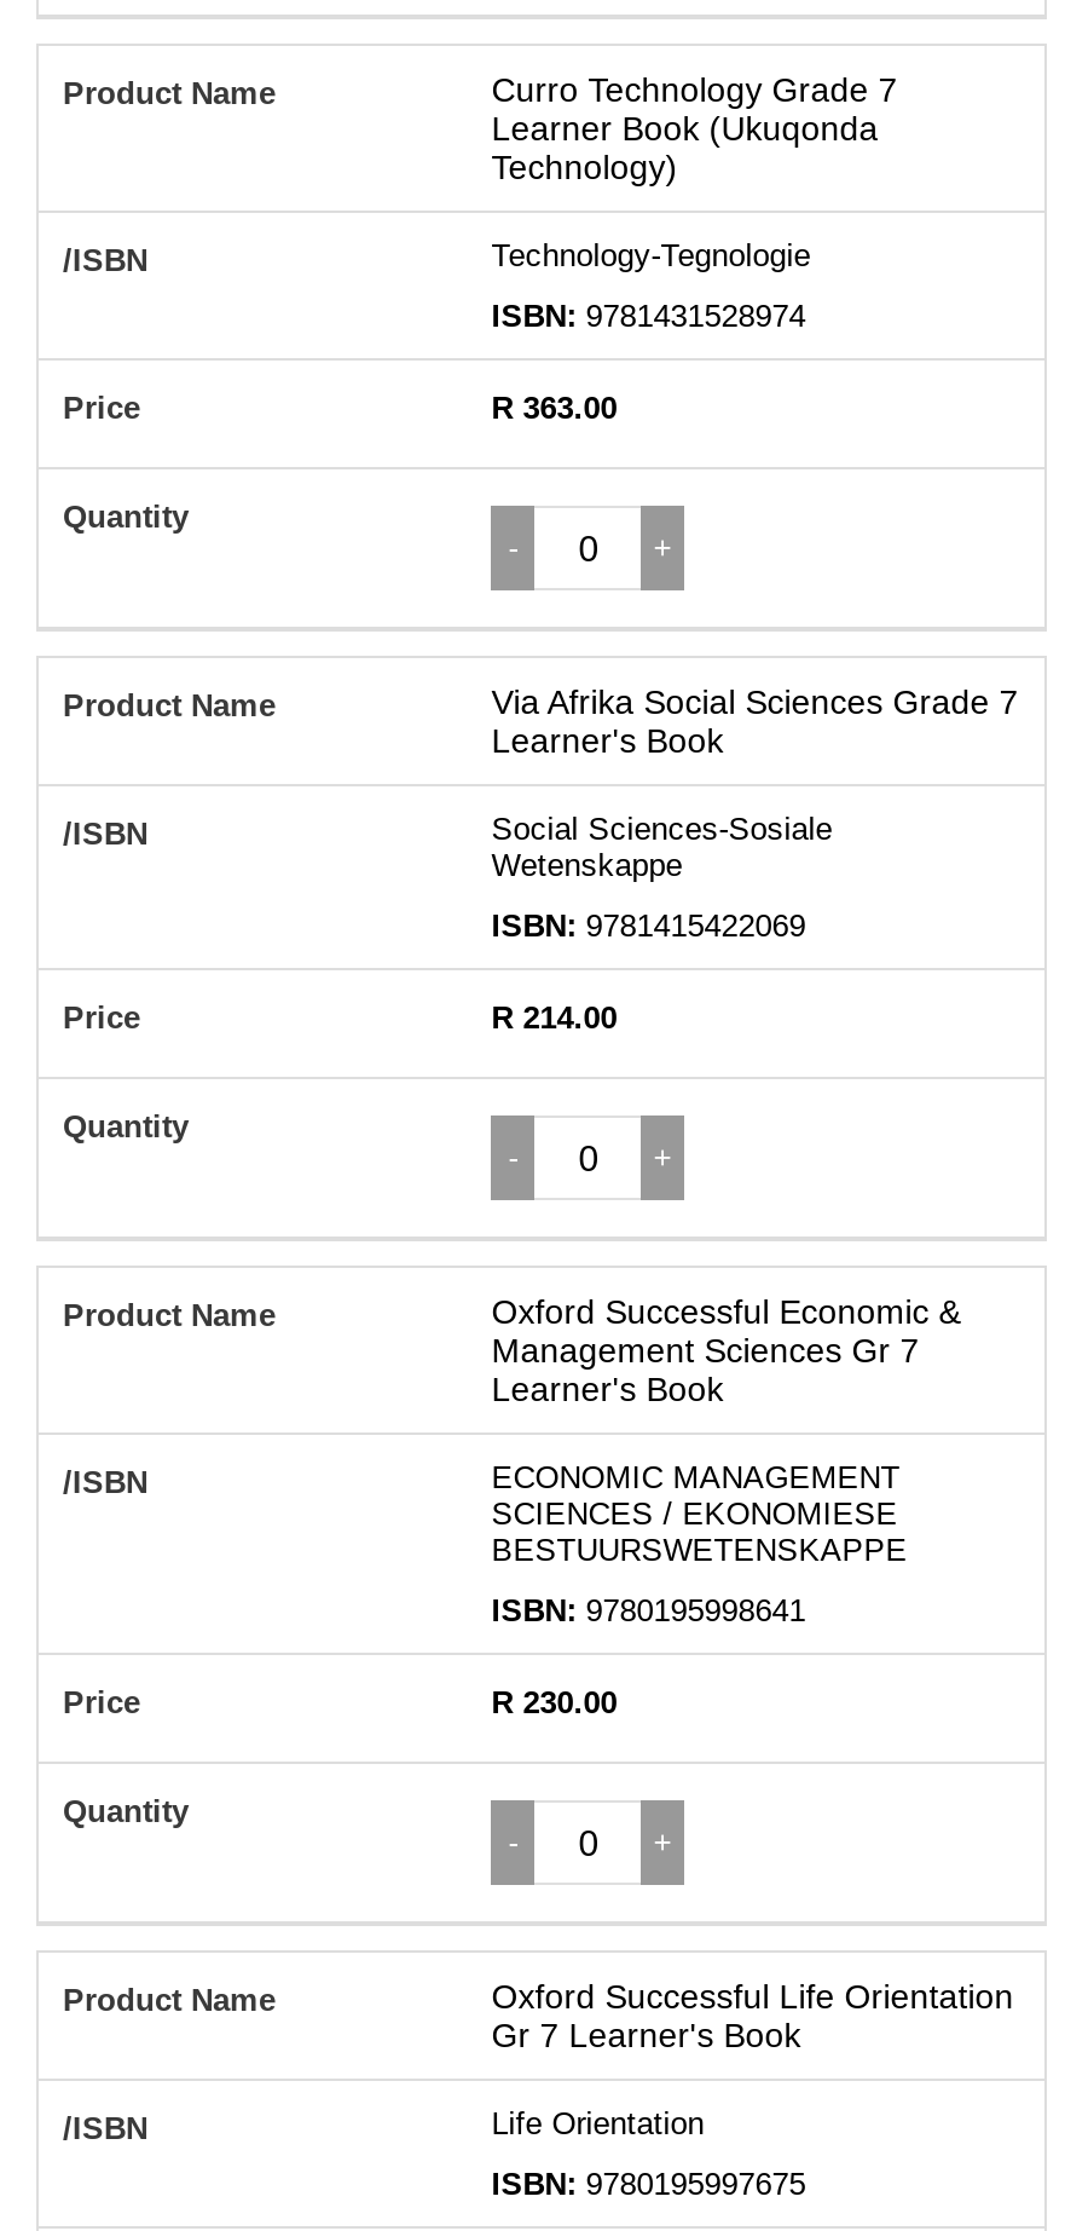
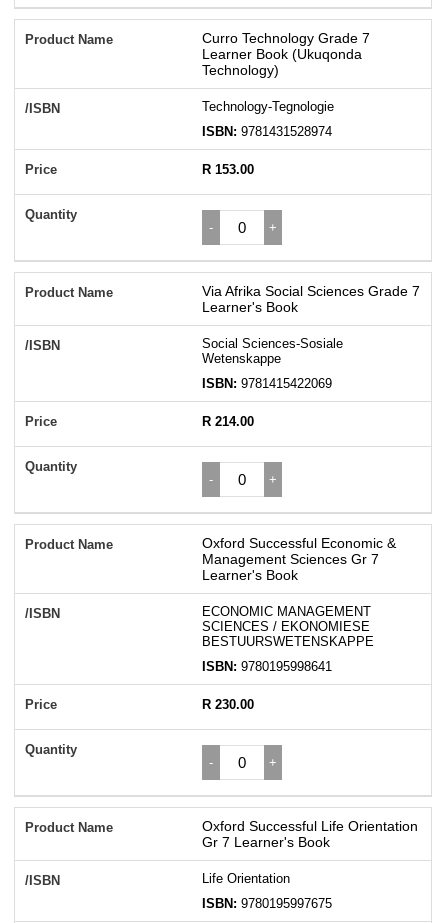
- R 363.00
+ R 153.00
